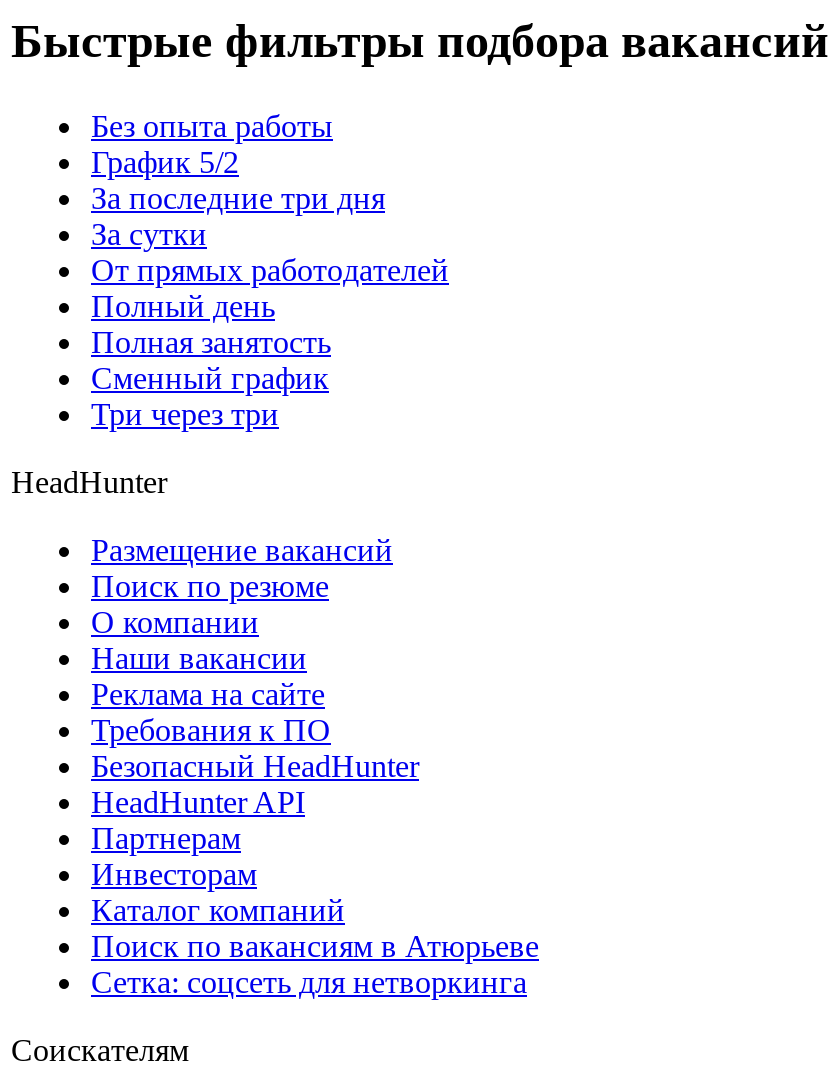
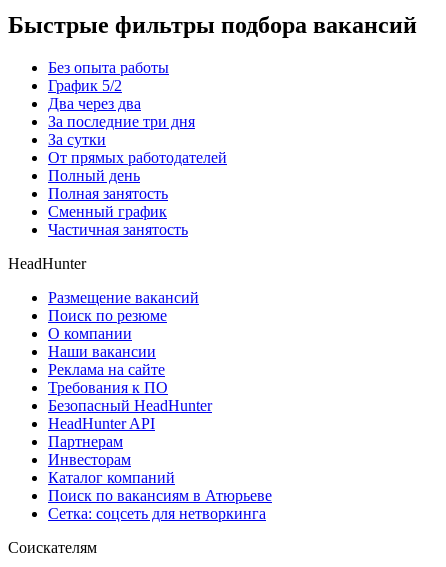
+ Два через два

- Три через три
+ Частичная занятость
